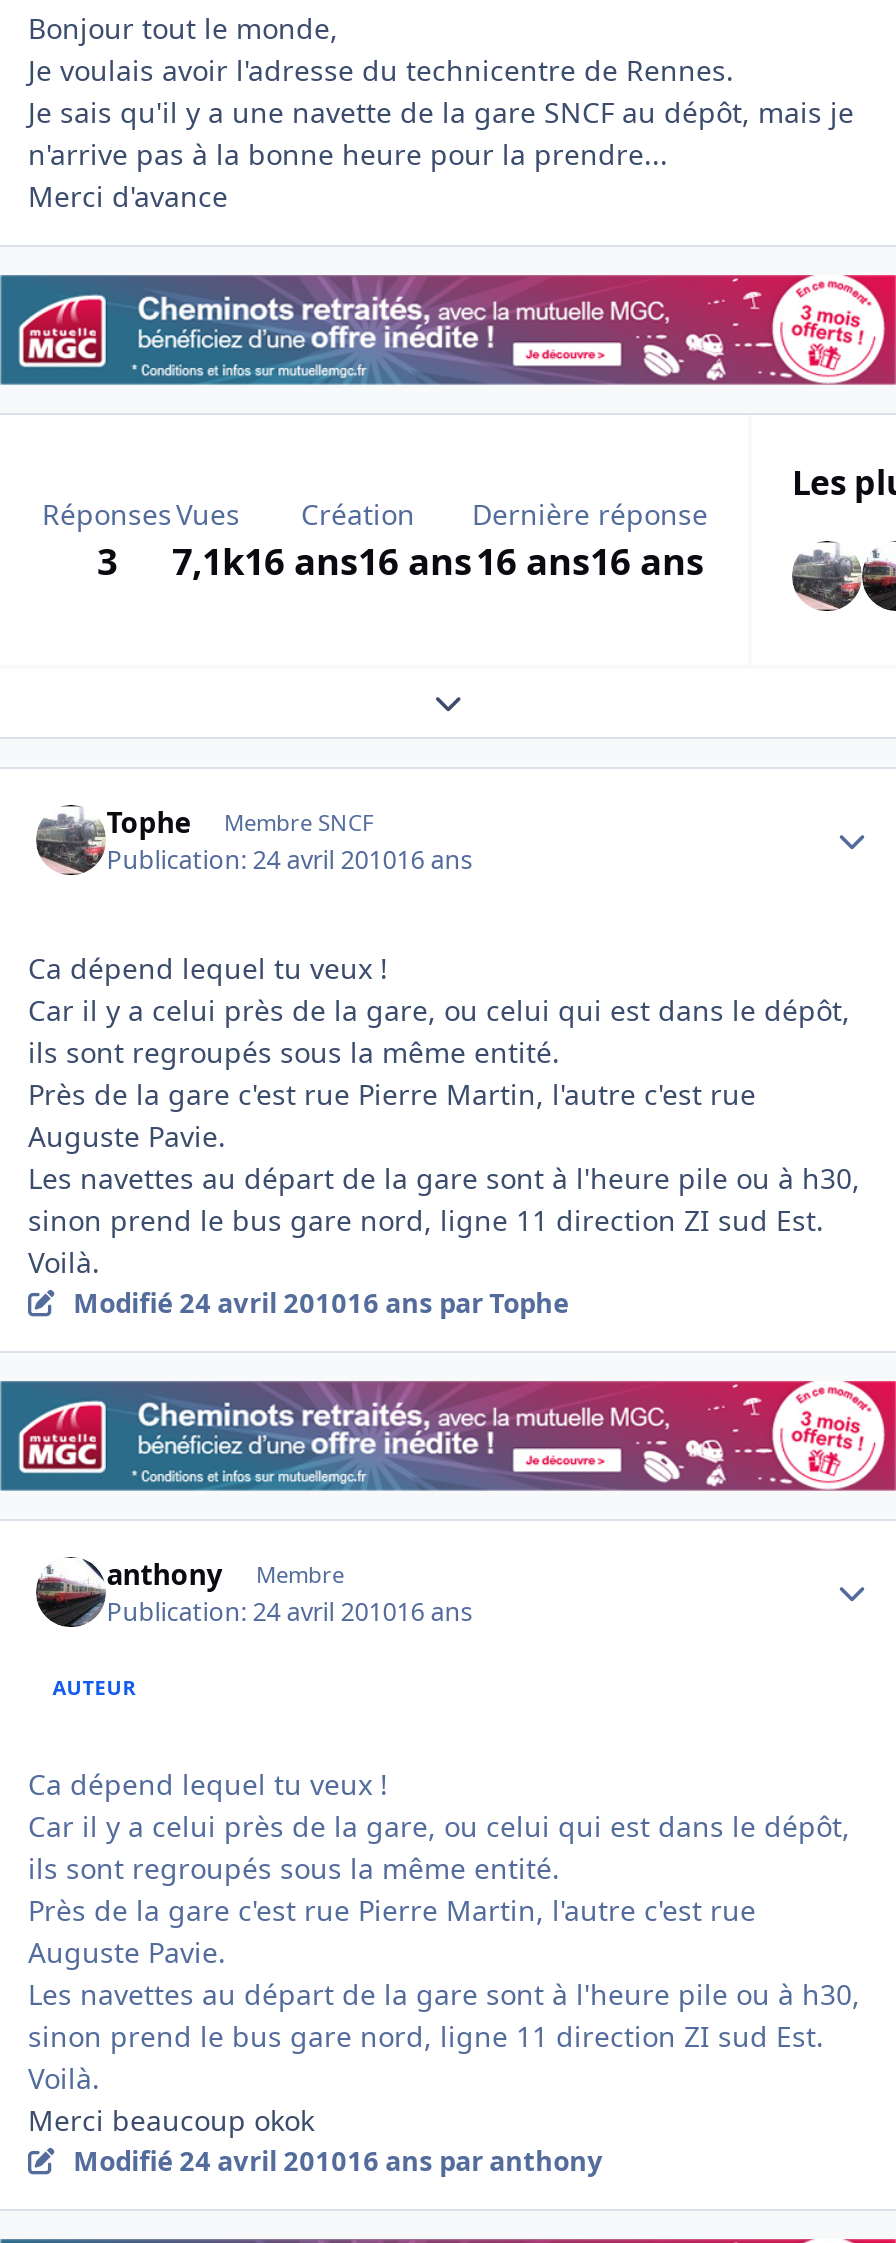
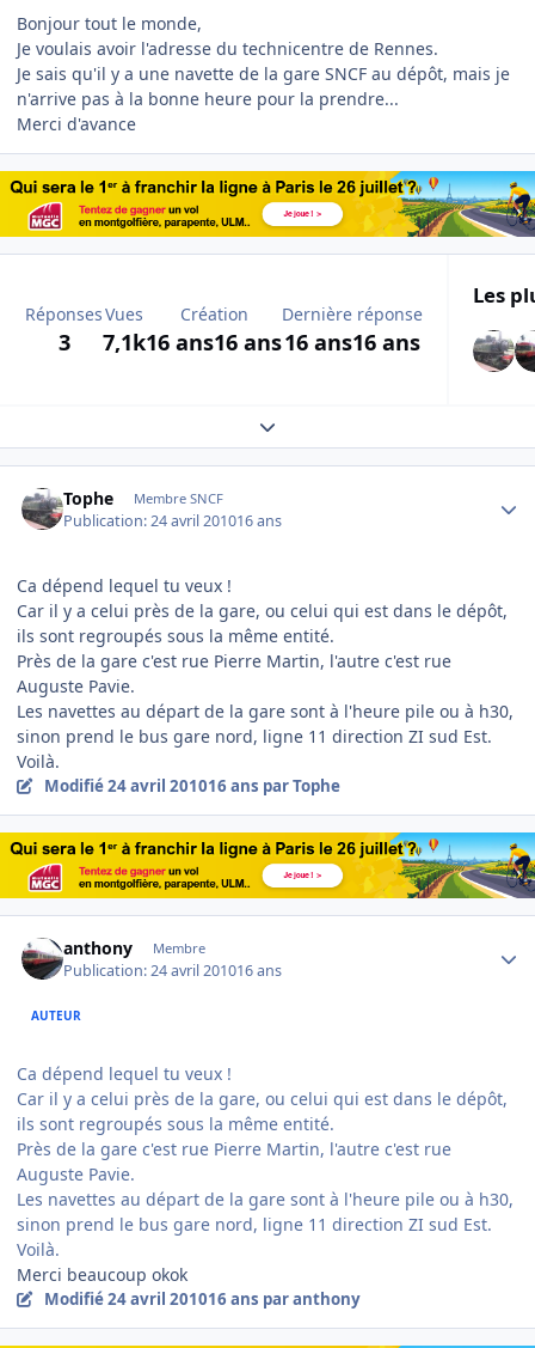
- [image]
+ [image]

- [image]
+ [image]
